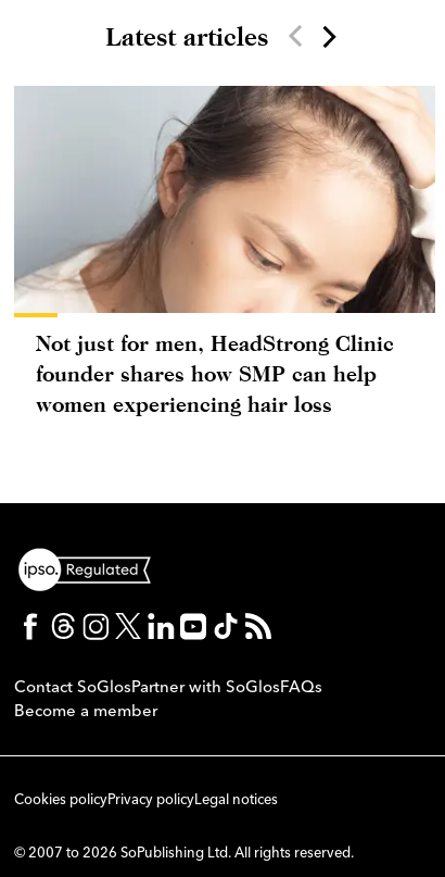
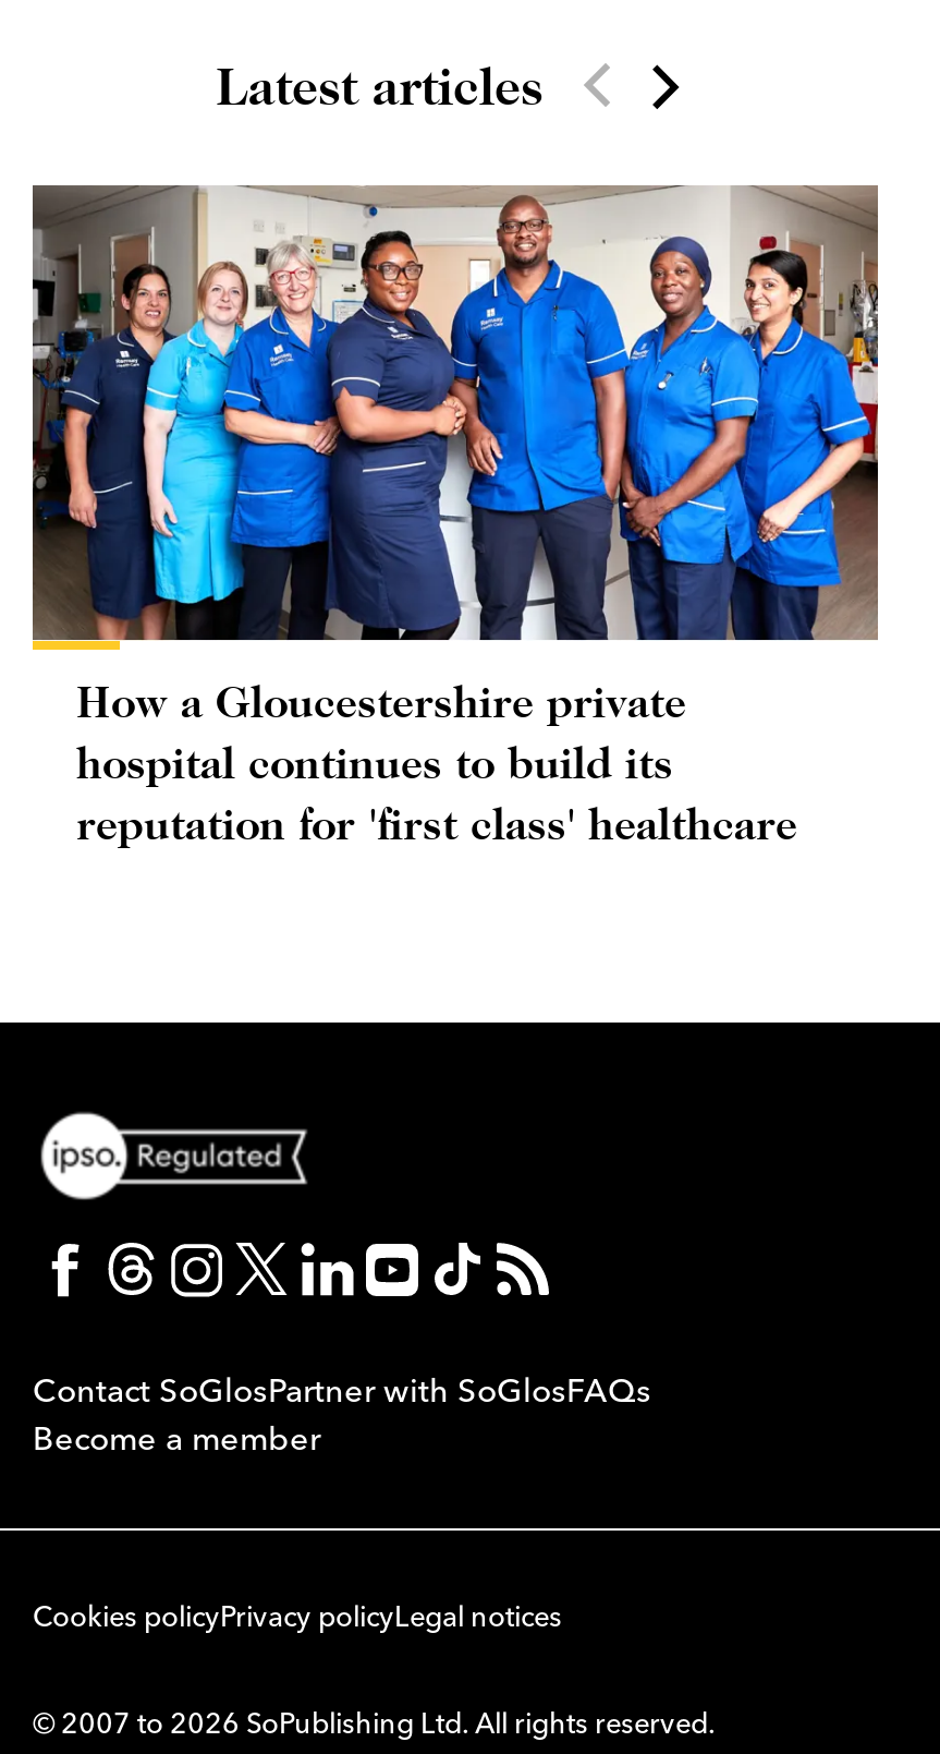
- [image]
- Not just for men, HeadStrong Clinic
- founder shares how SMP can help
- women experiencing hair loss
+ [image]
+ How a Gloucestershire private
+ hospital continues to build its
+ reputation for 'first class' healthcare
